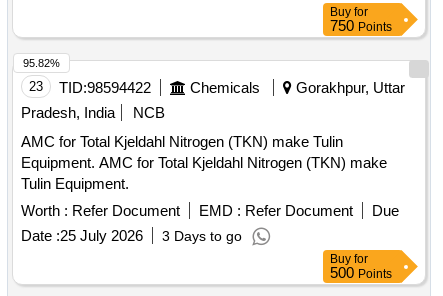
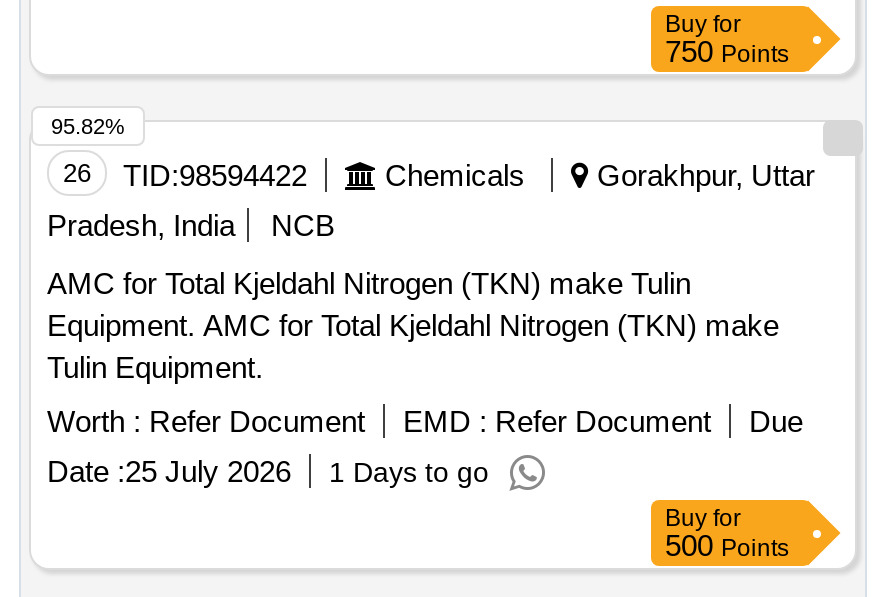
- 23 TID:98594422
+ 26 TID:98594422

- Date : 25 July 2026 3 Days to go
+ Date : 25 July 2026 1 Days to go
